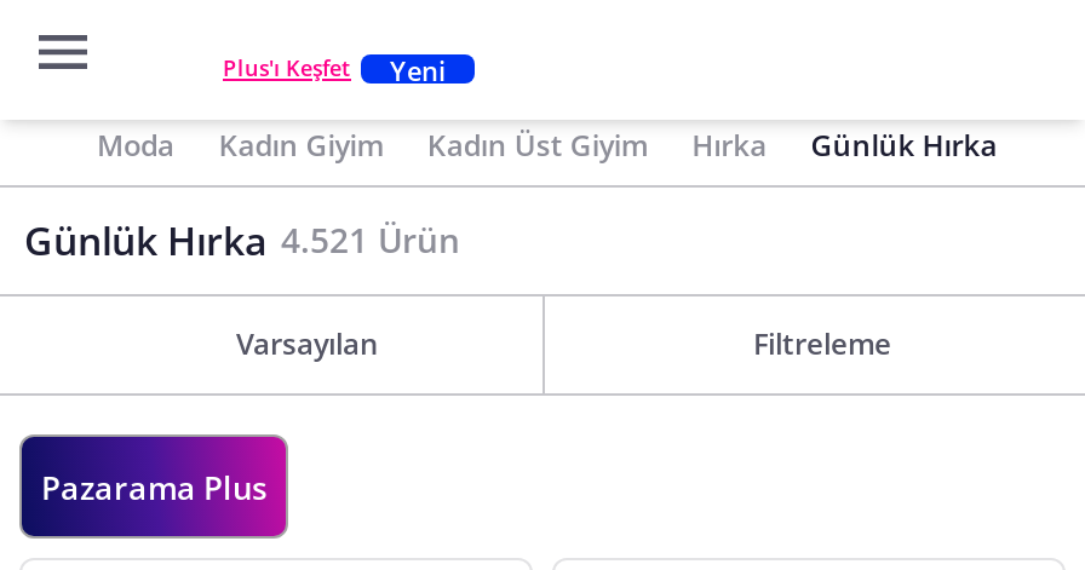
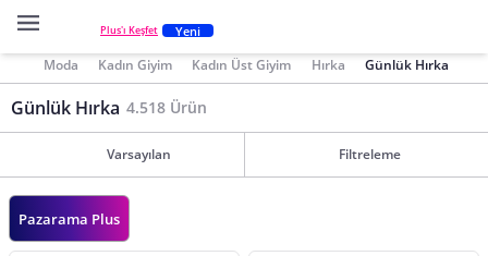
- Günlük Hırka 4.521 Ürün
+ Günlük Hırka 4.518 Ürün
